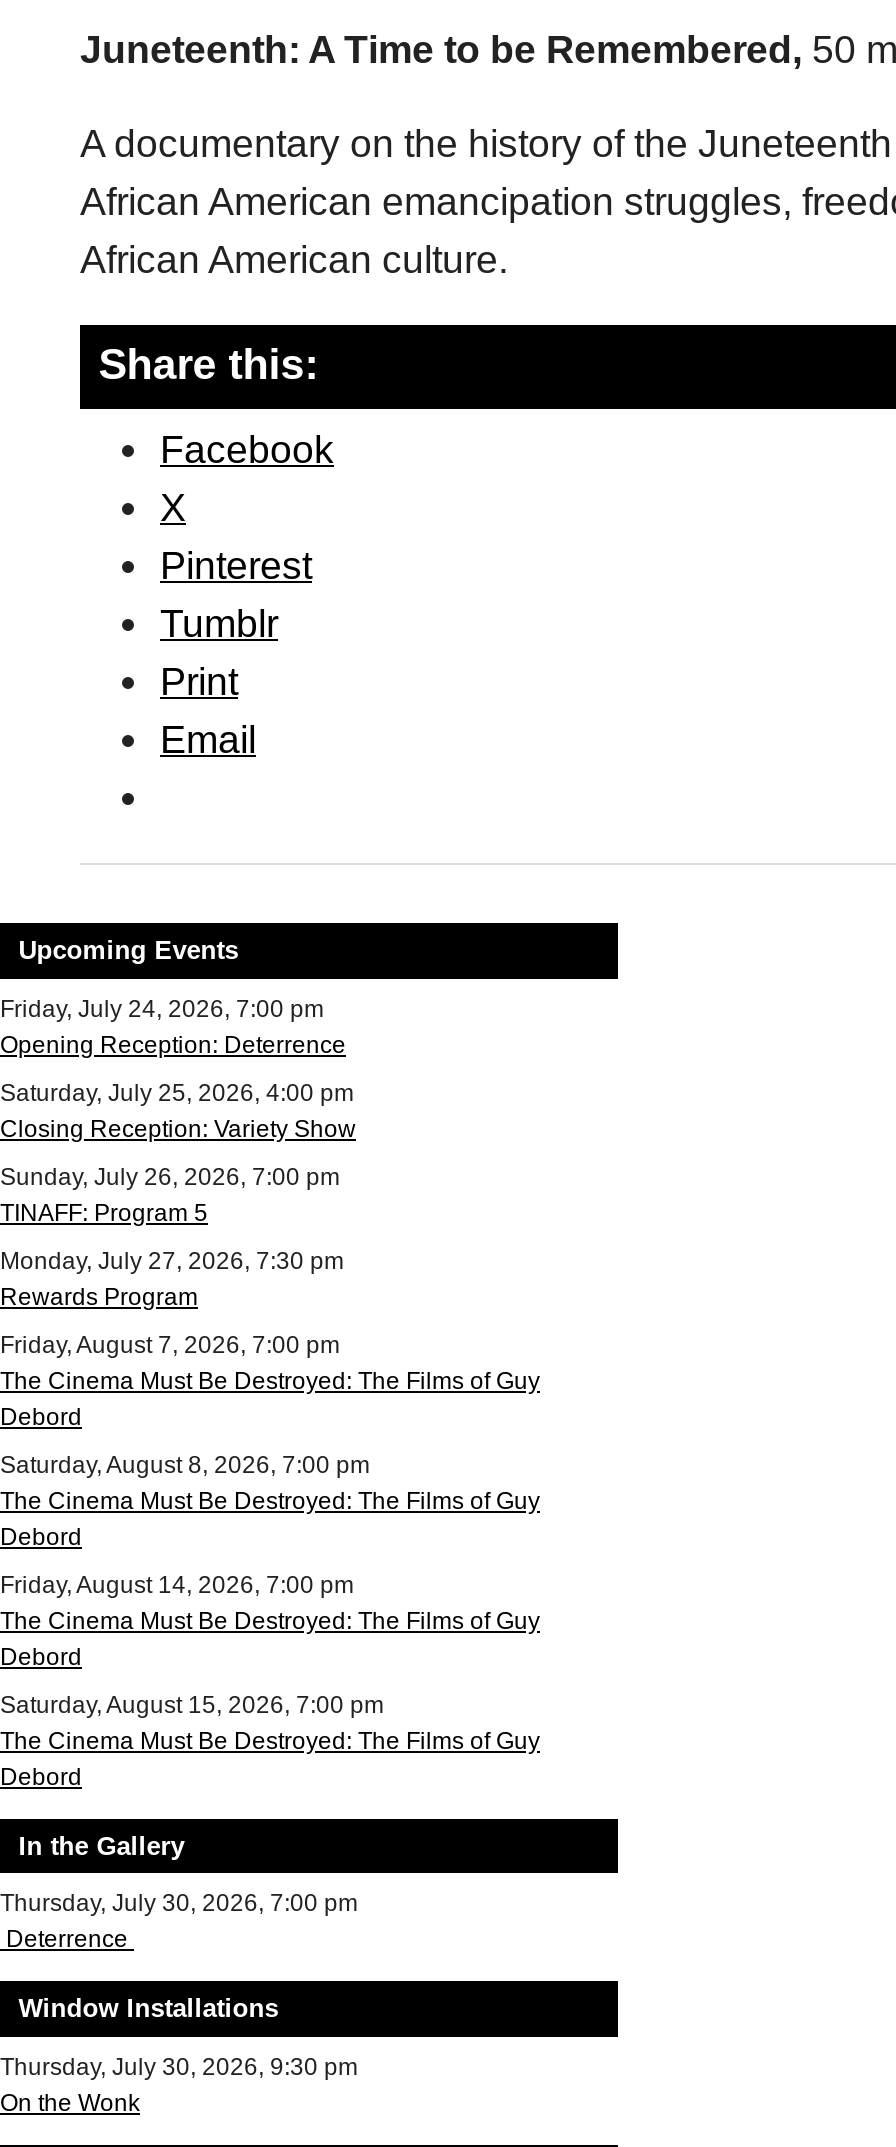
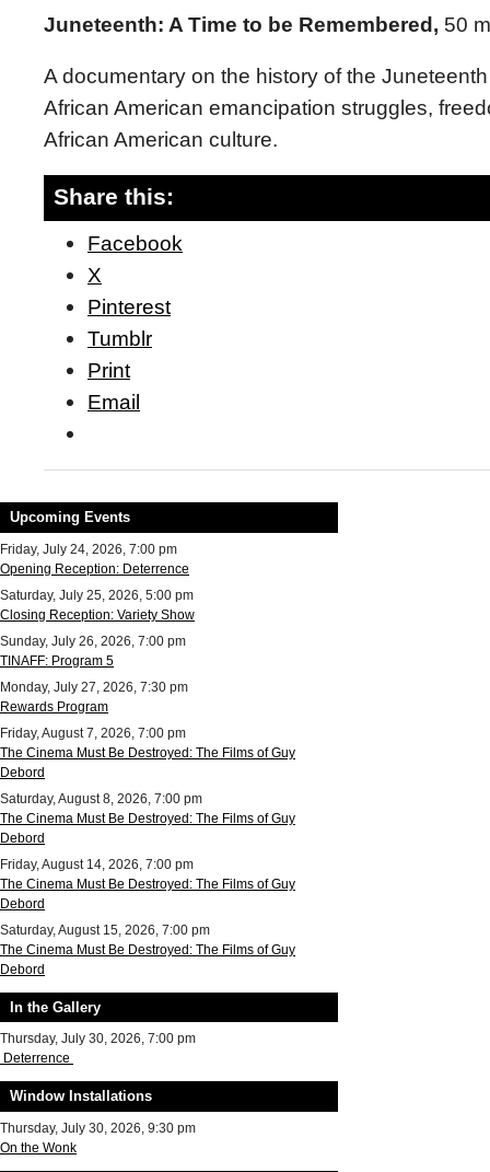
- Saturday, July 25, 2026, 4:00 pm
+ Saturday, July 25, 2026, 5:00 pm
